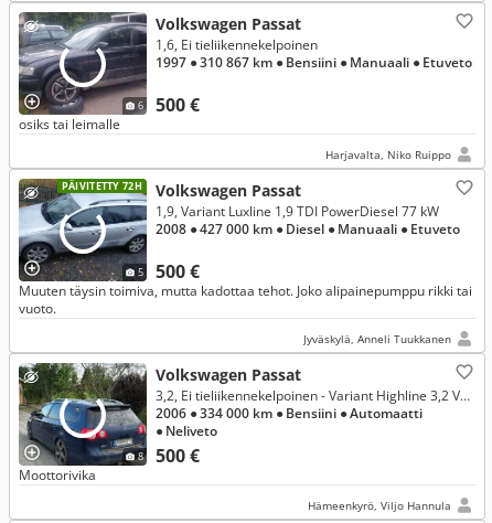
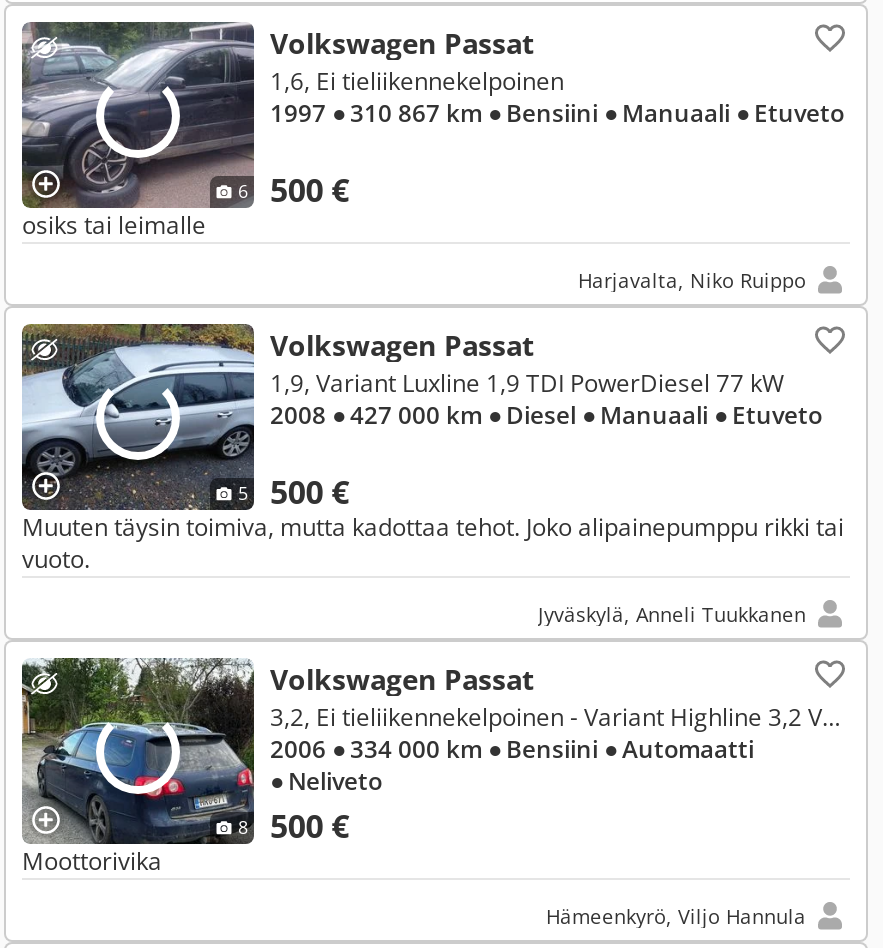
- PÄIVITETTY 72H
